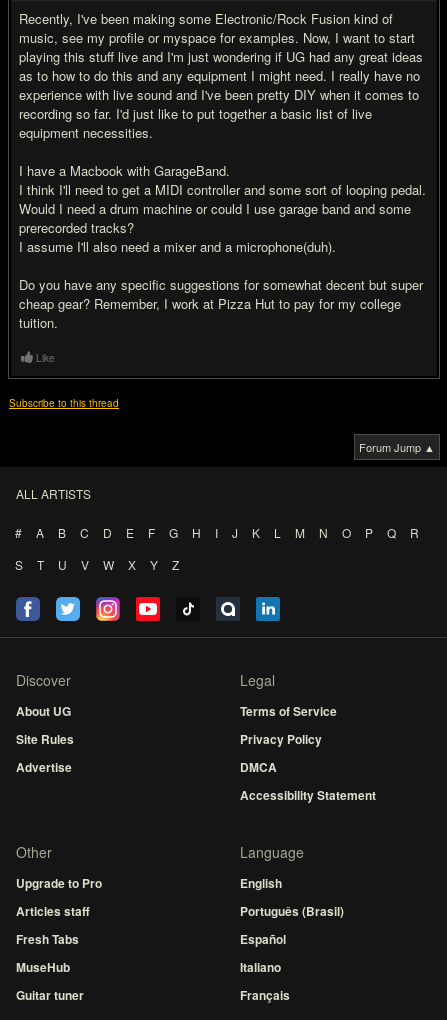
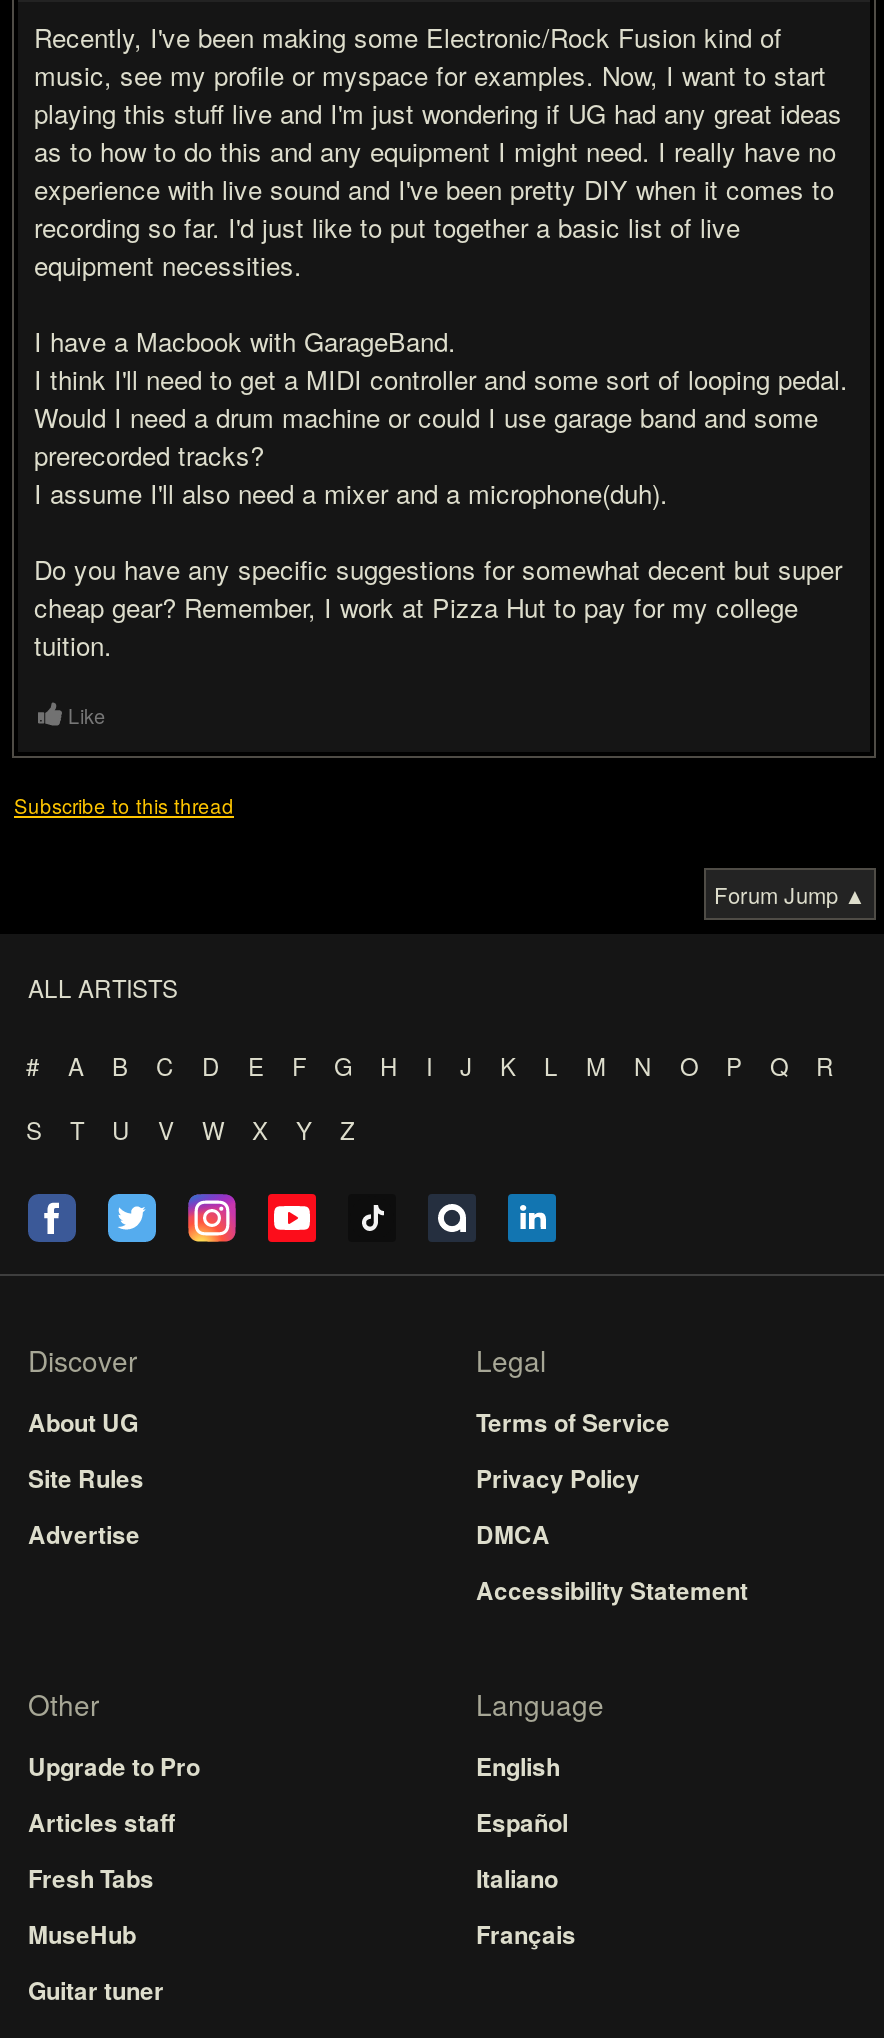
- Português (Brasil)

moved up: Español | Italiano | Français
